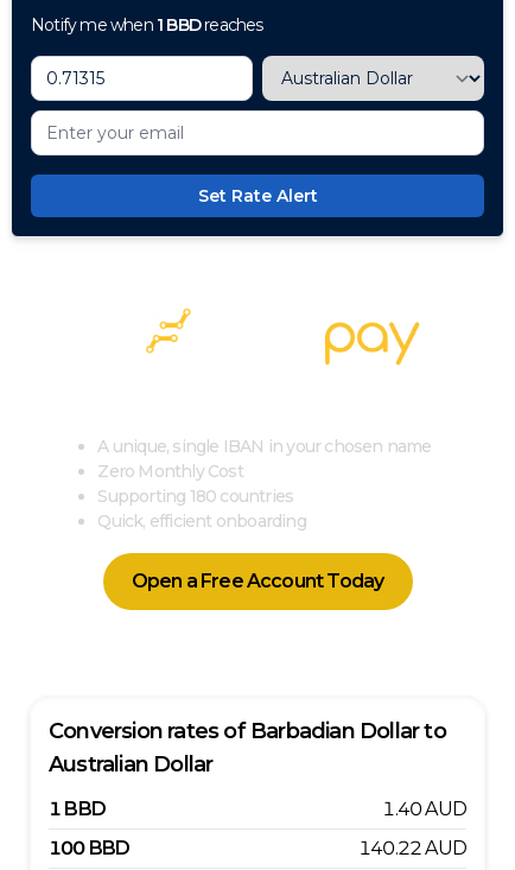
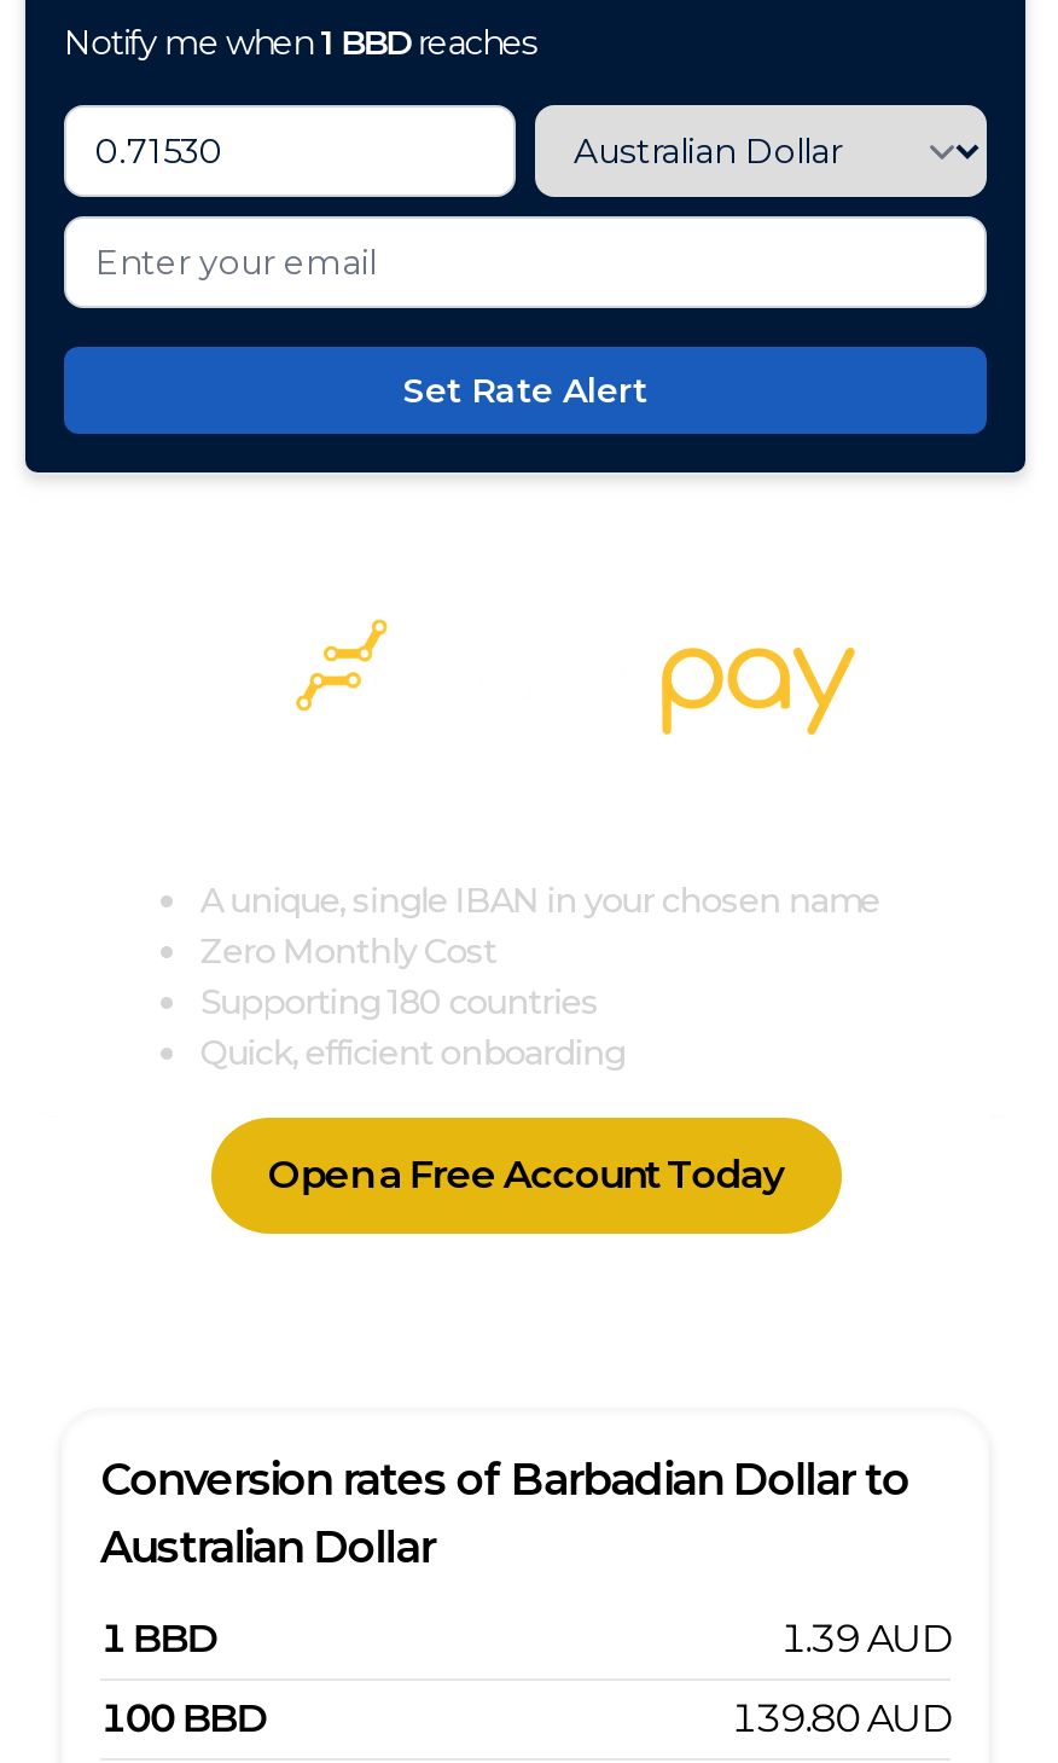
- 1.40 AUD
+ 1.39 AUD

- 140.22 AUD
+ 139.80 AUD
